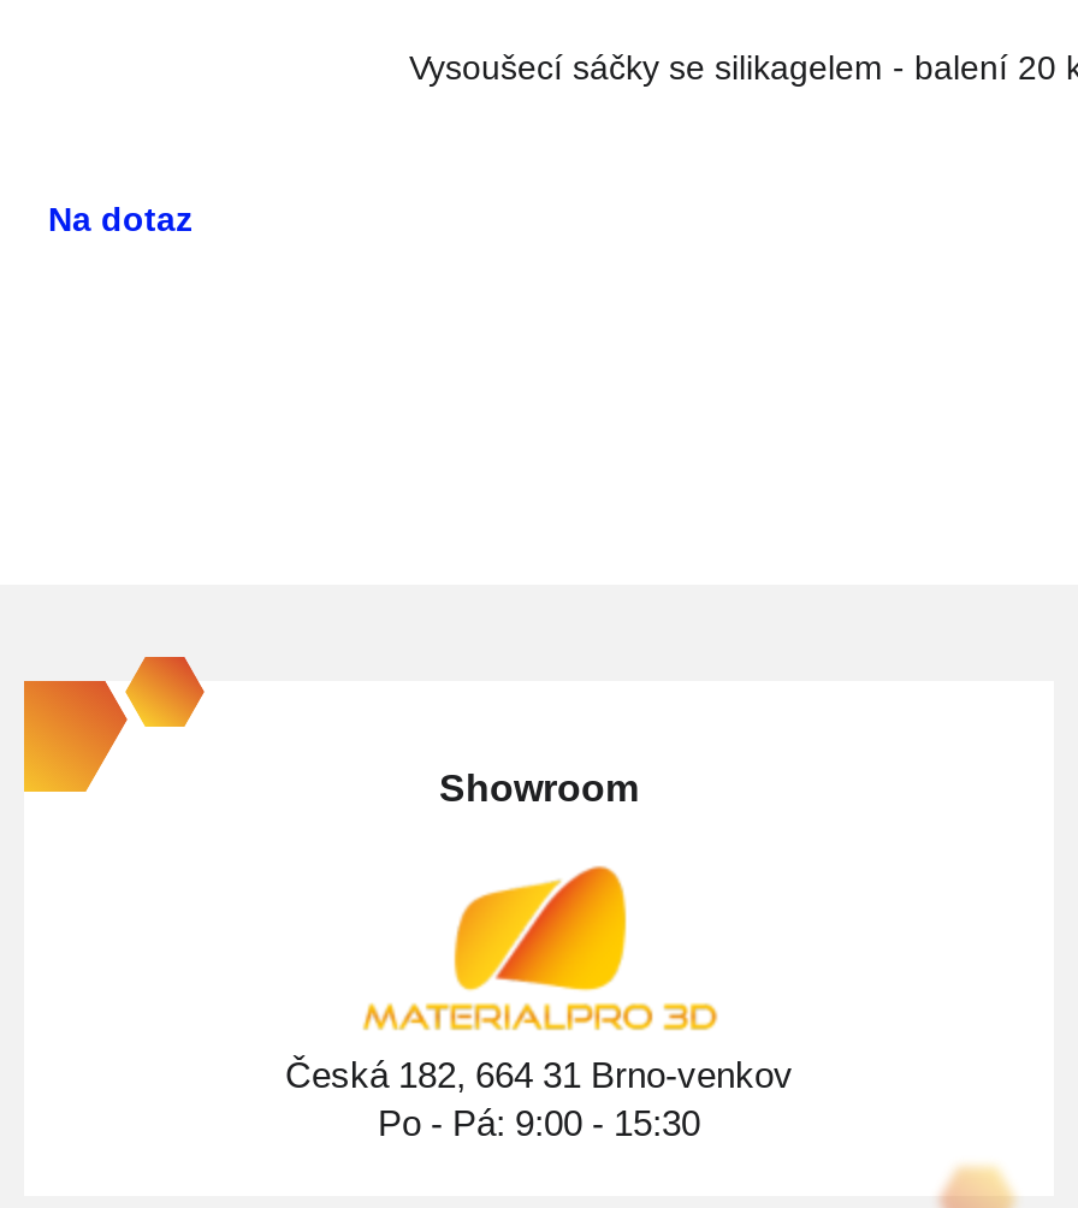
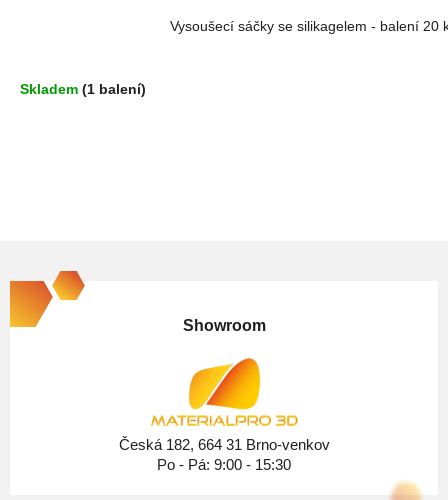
- Na dotaz
+ Skladem (1 balení)
